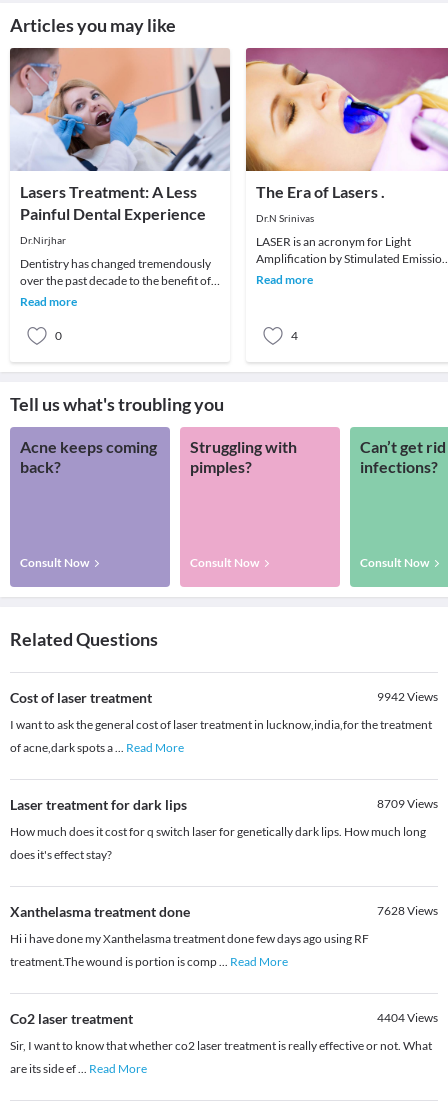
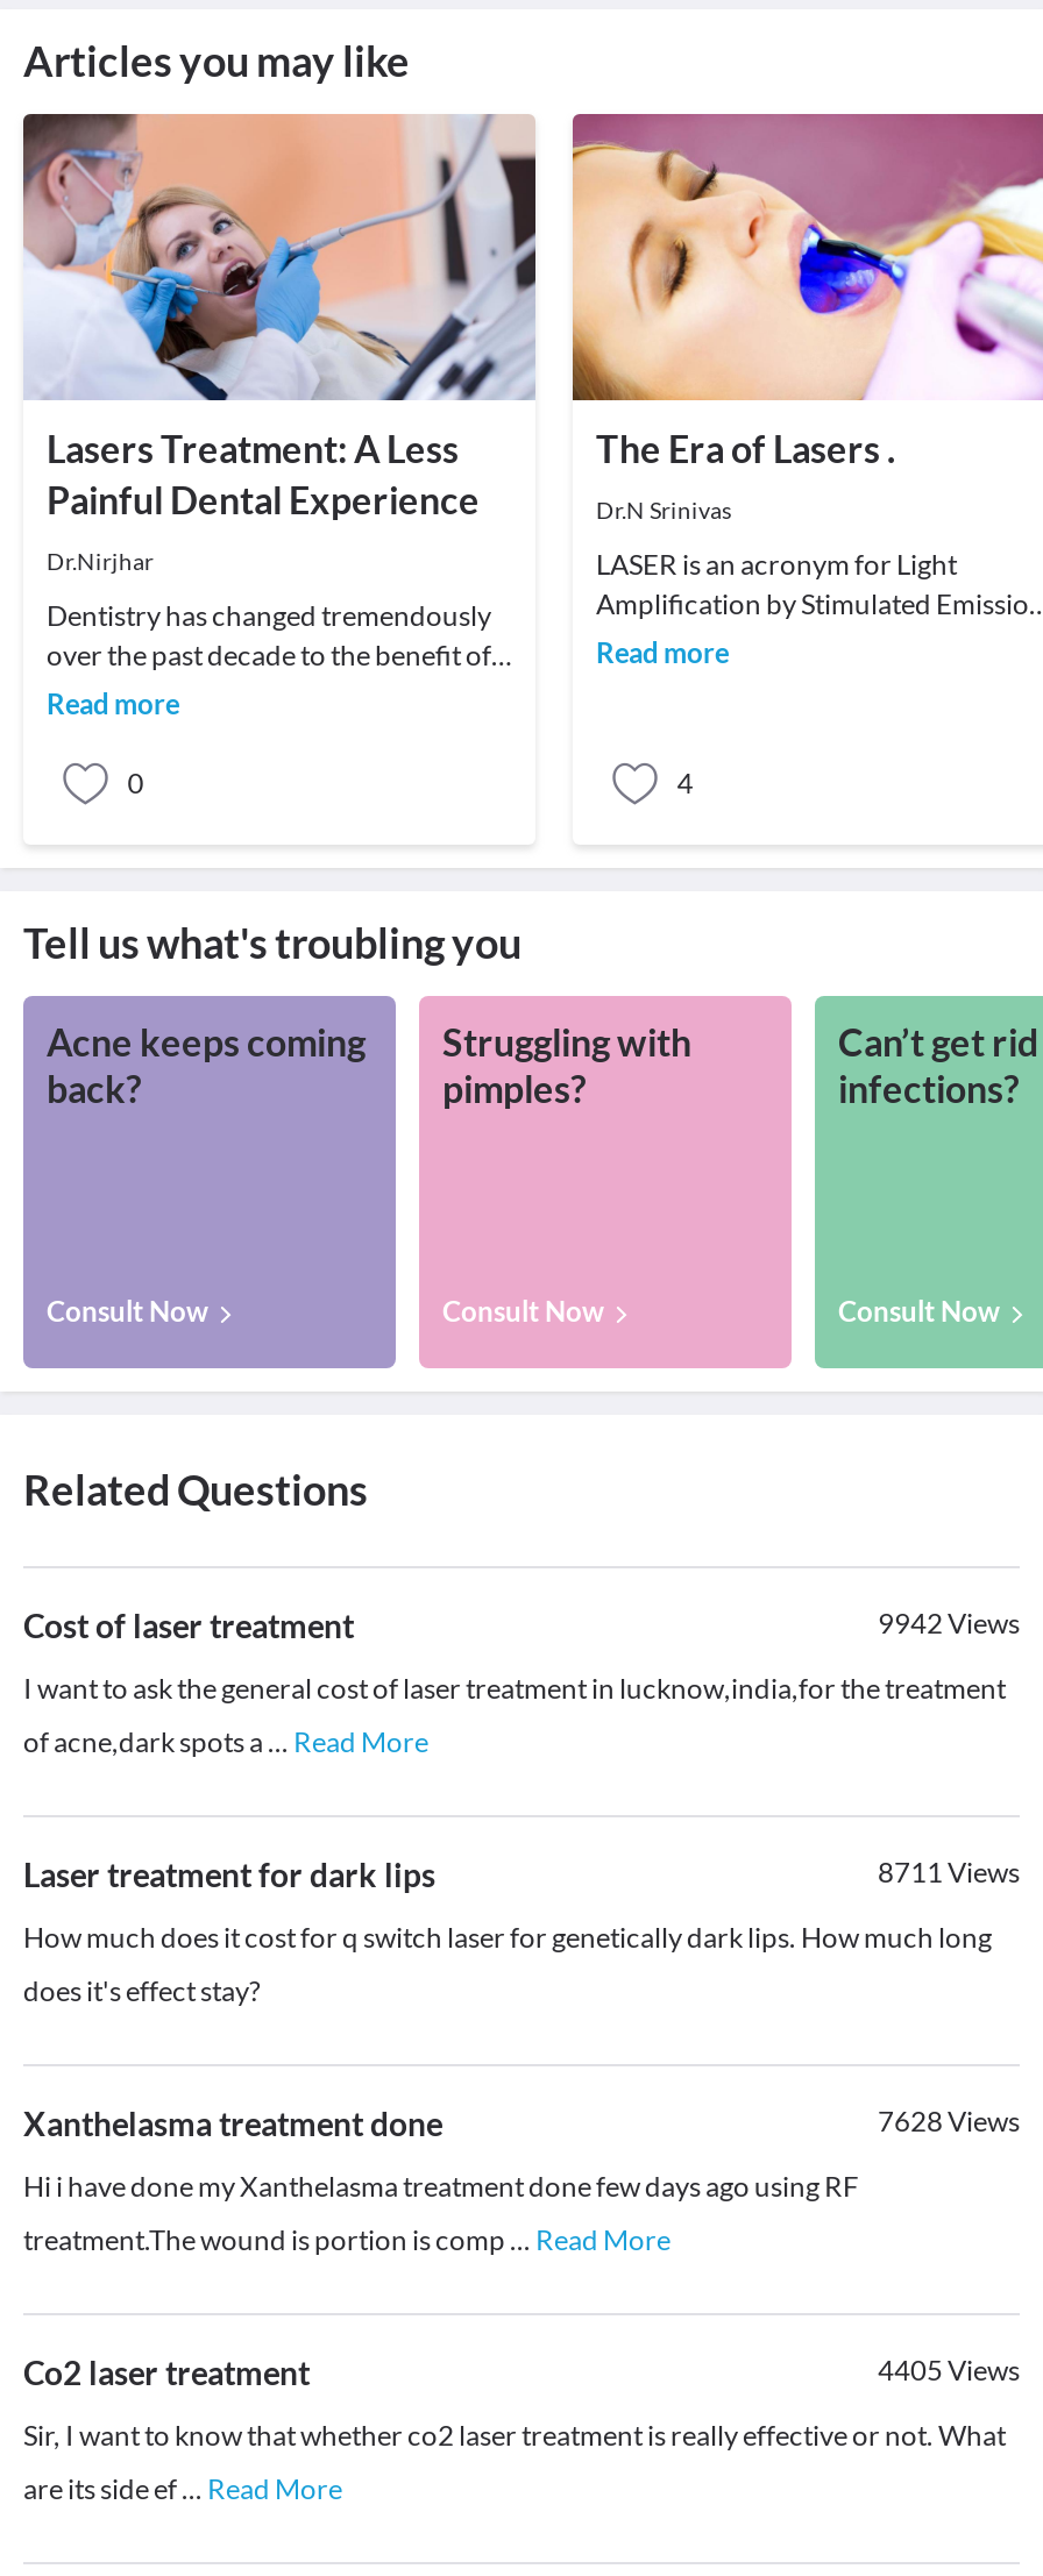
- 8709Views
+ 8711Views

- 4404 Views
+ 4405 Views
